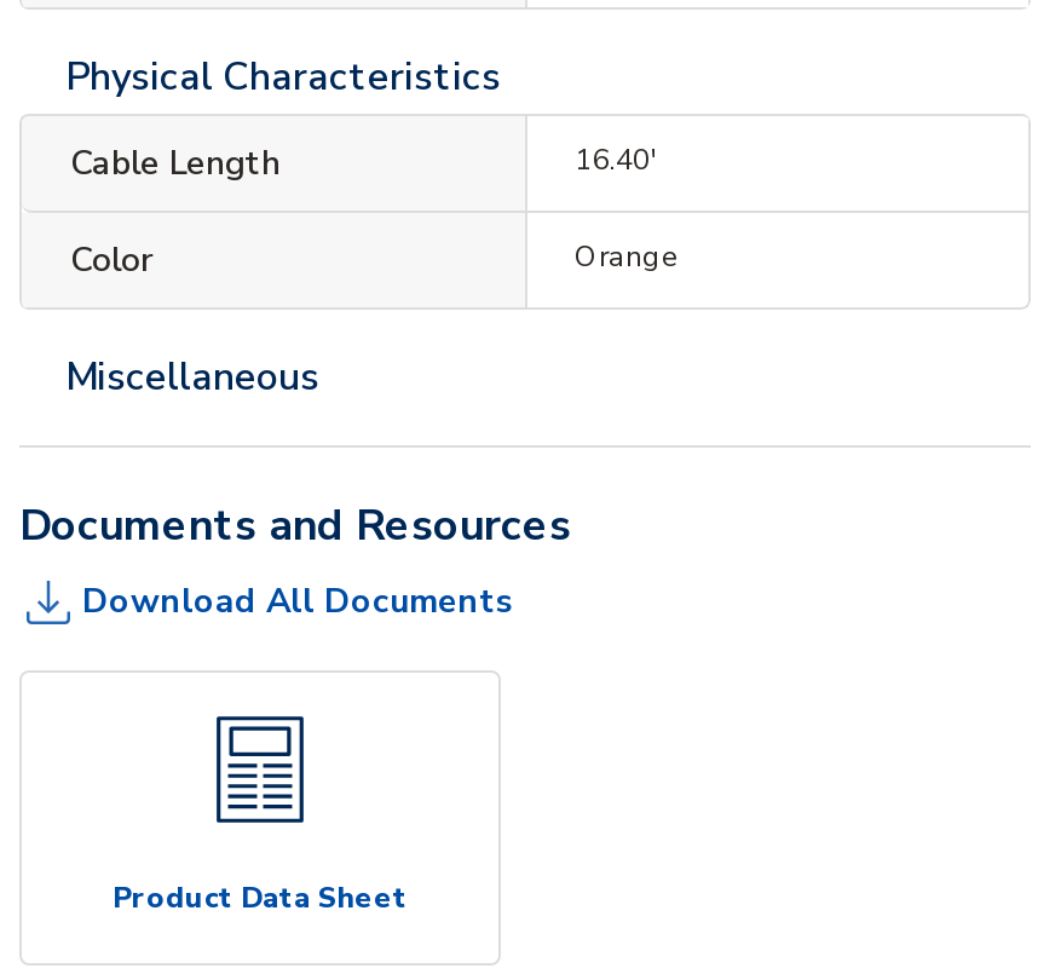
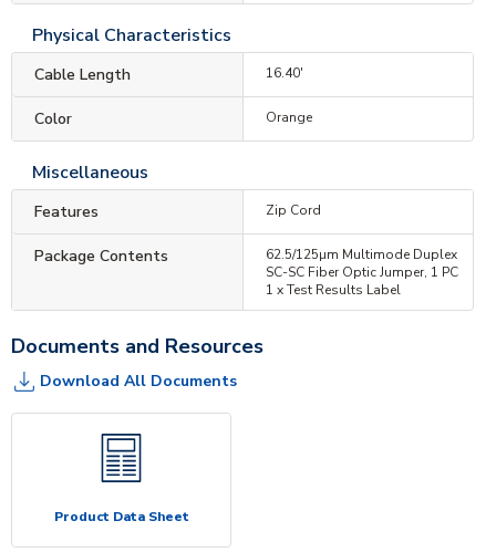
+ Features
+ Zip Cord
+ Package Contents
+ 62.5/125µm Multimode Duplex
+ SC-SC Fiber Optic Jumper, 1 PC
+ 1 x Test Results Label
